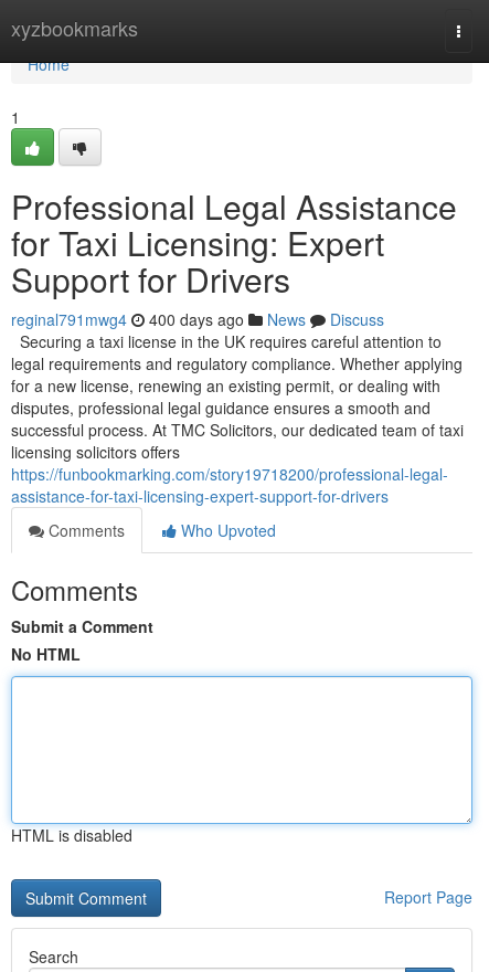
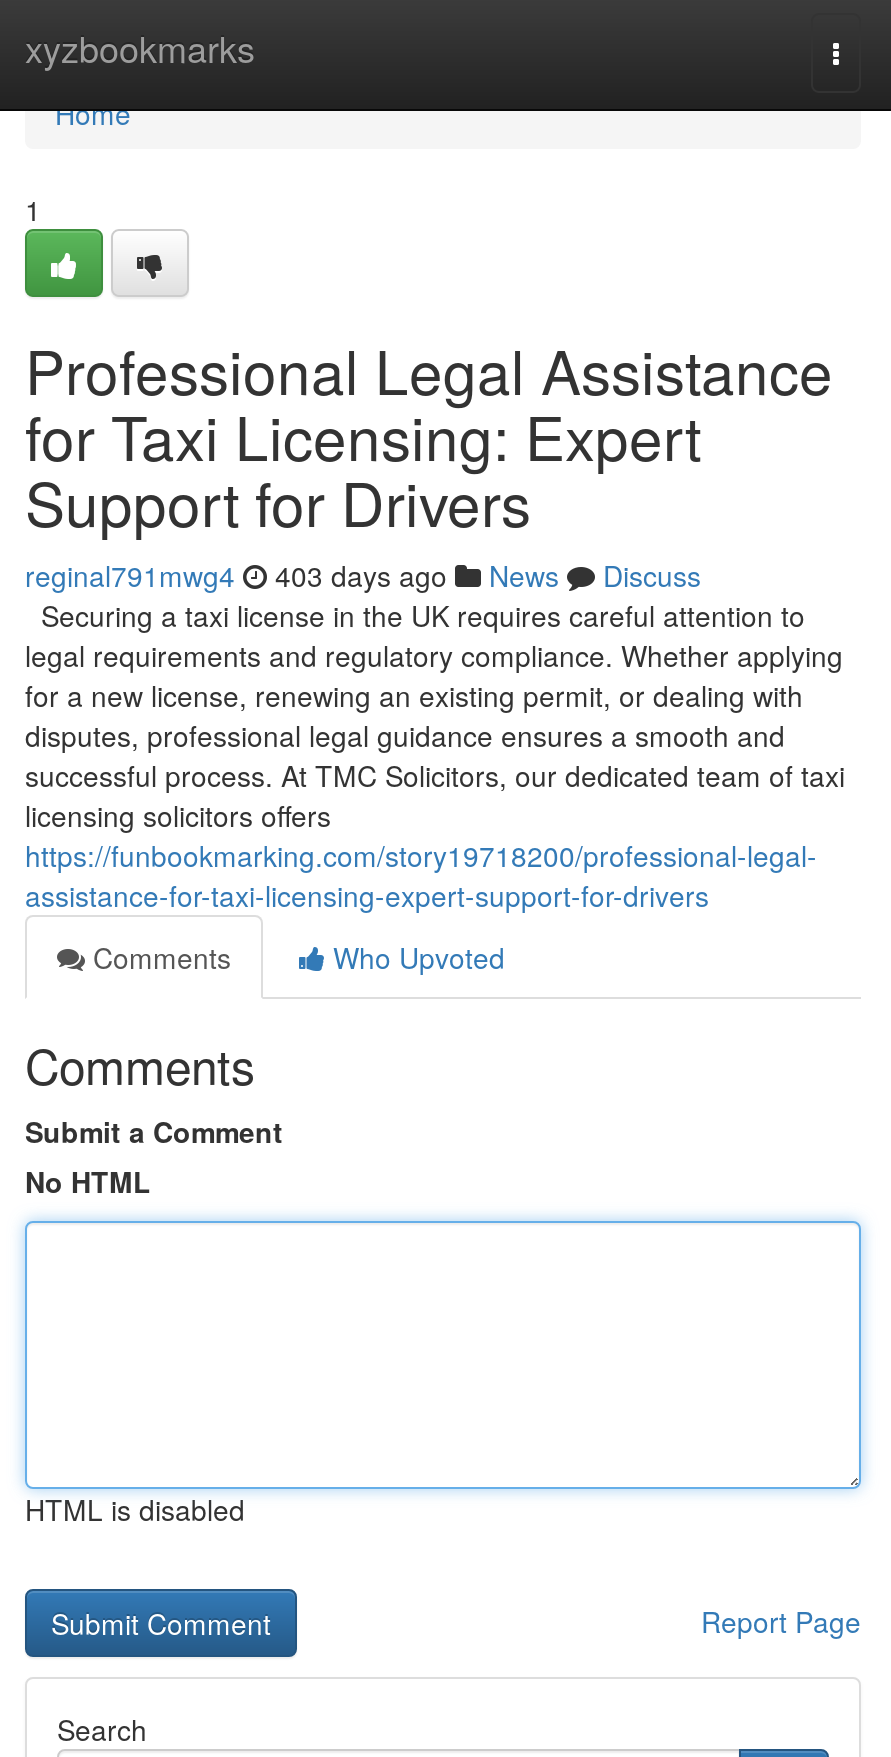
- reginal791mwg4 400 days ago News Discuss
+ reginal791mwg4 403 days ago News Discuss
